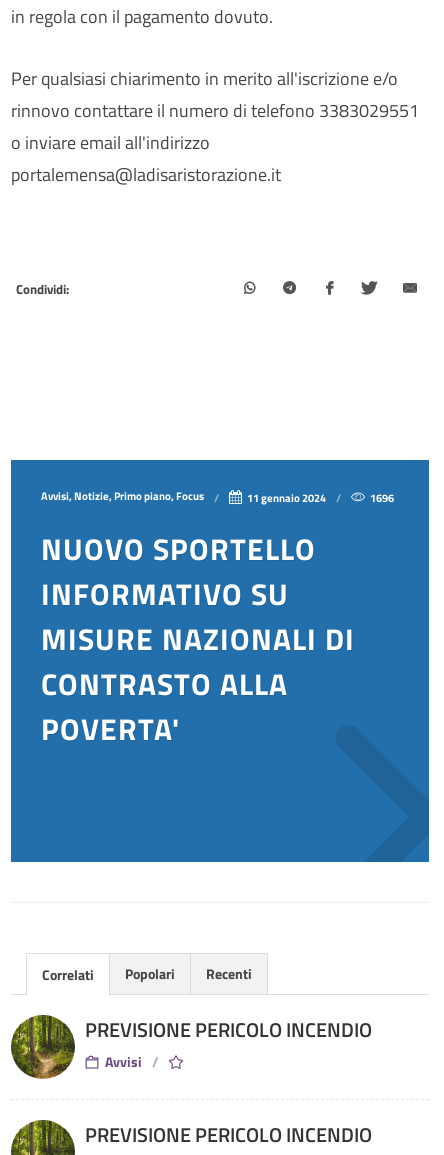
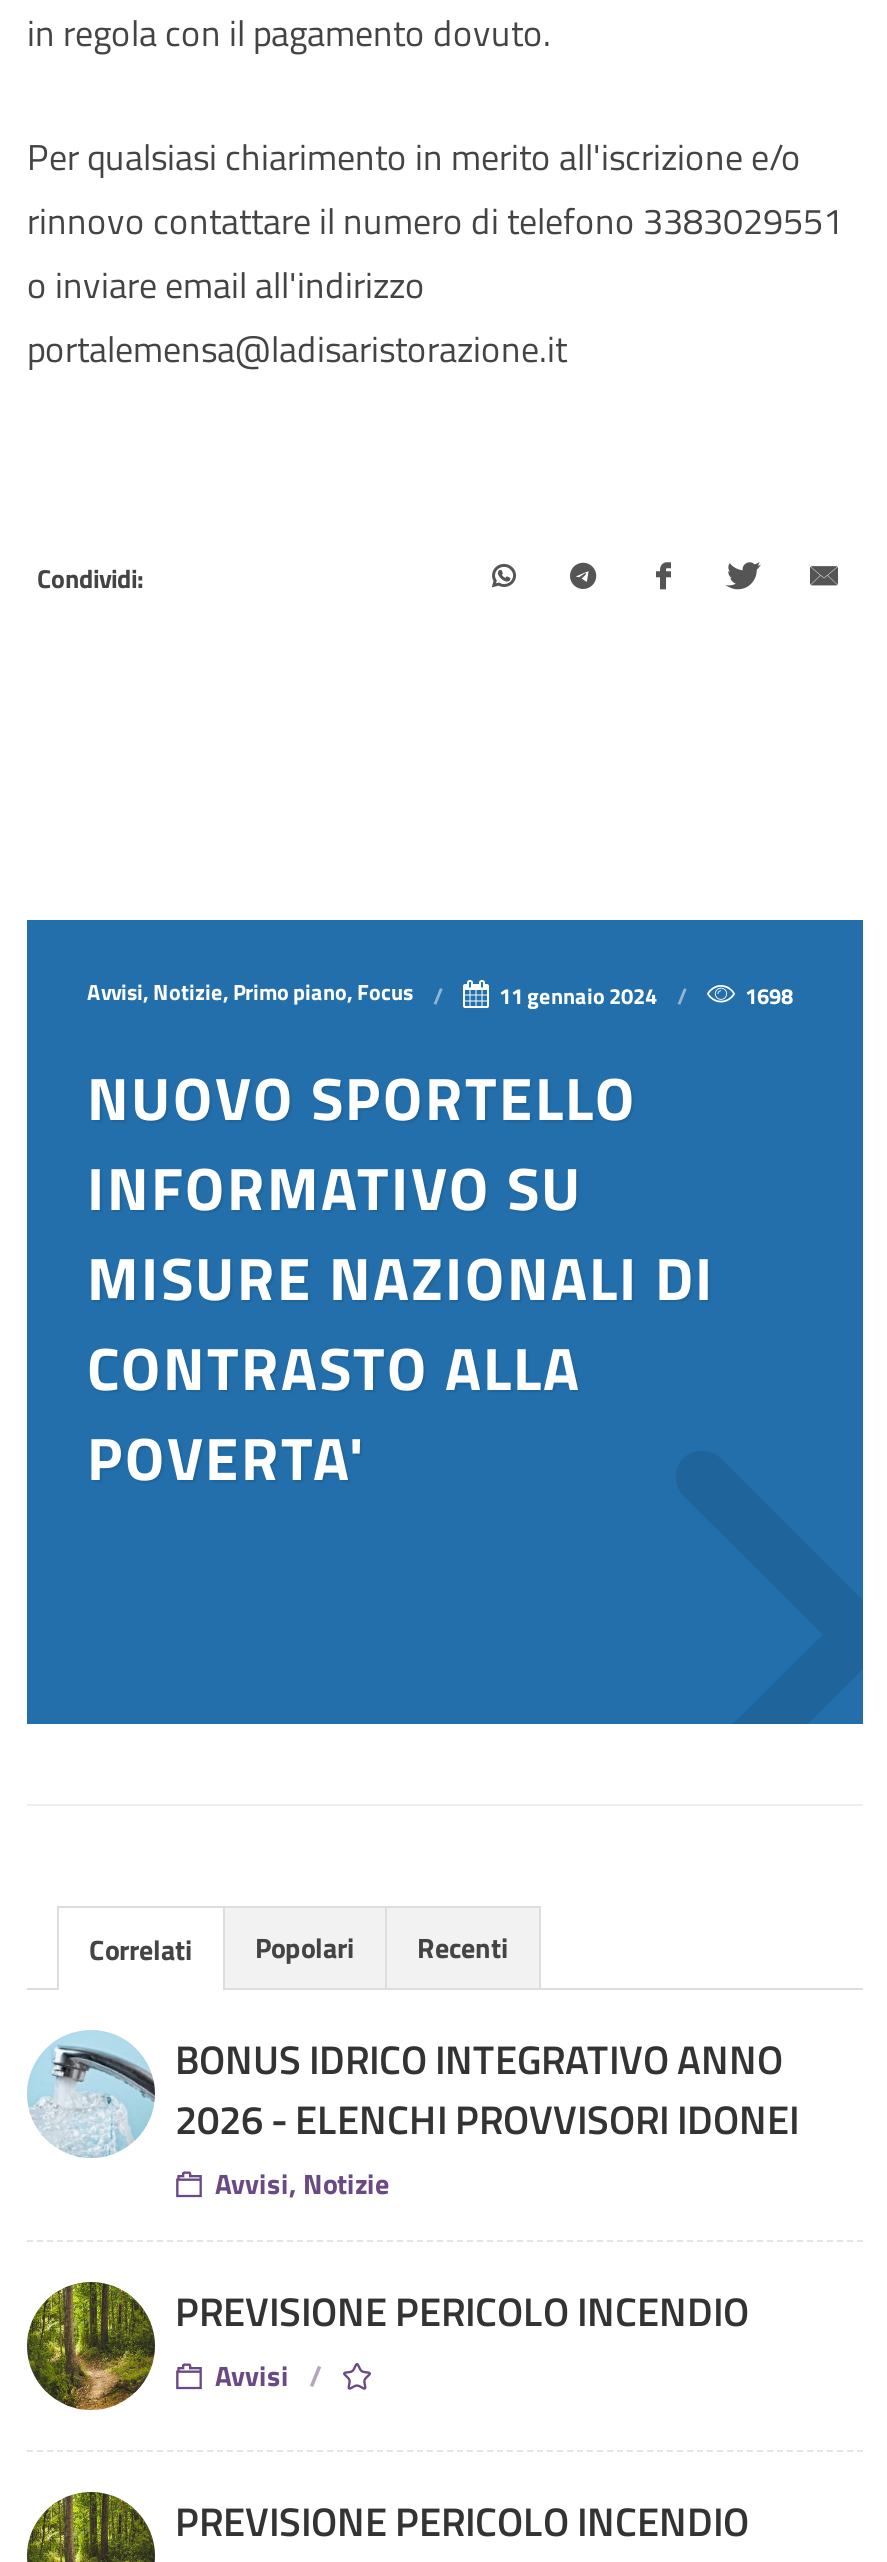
- 1696
+ 1698

+ [image]
+ BONUS IDRICO INTEGRATIVO ANNO
+ 2026 - ELENCHI PROVVISORI IDONEI
+ Avvisi, Notizie
